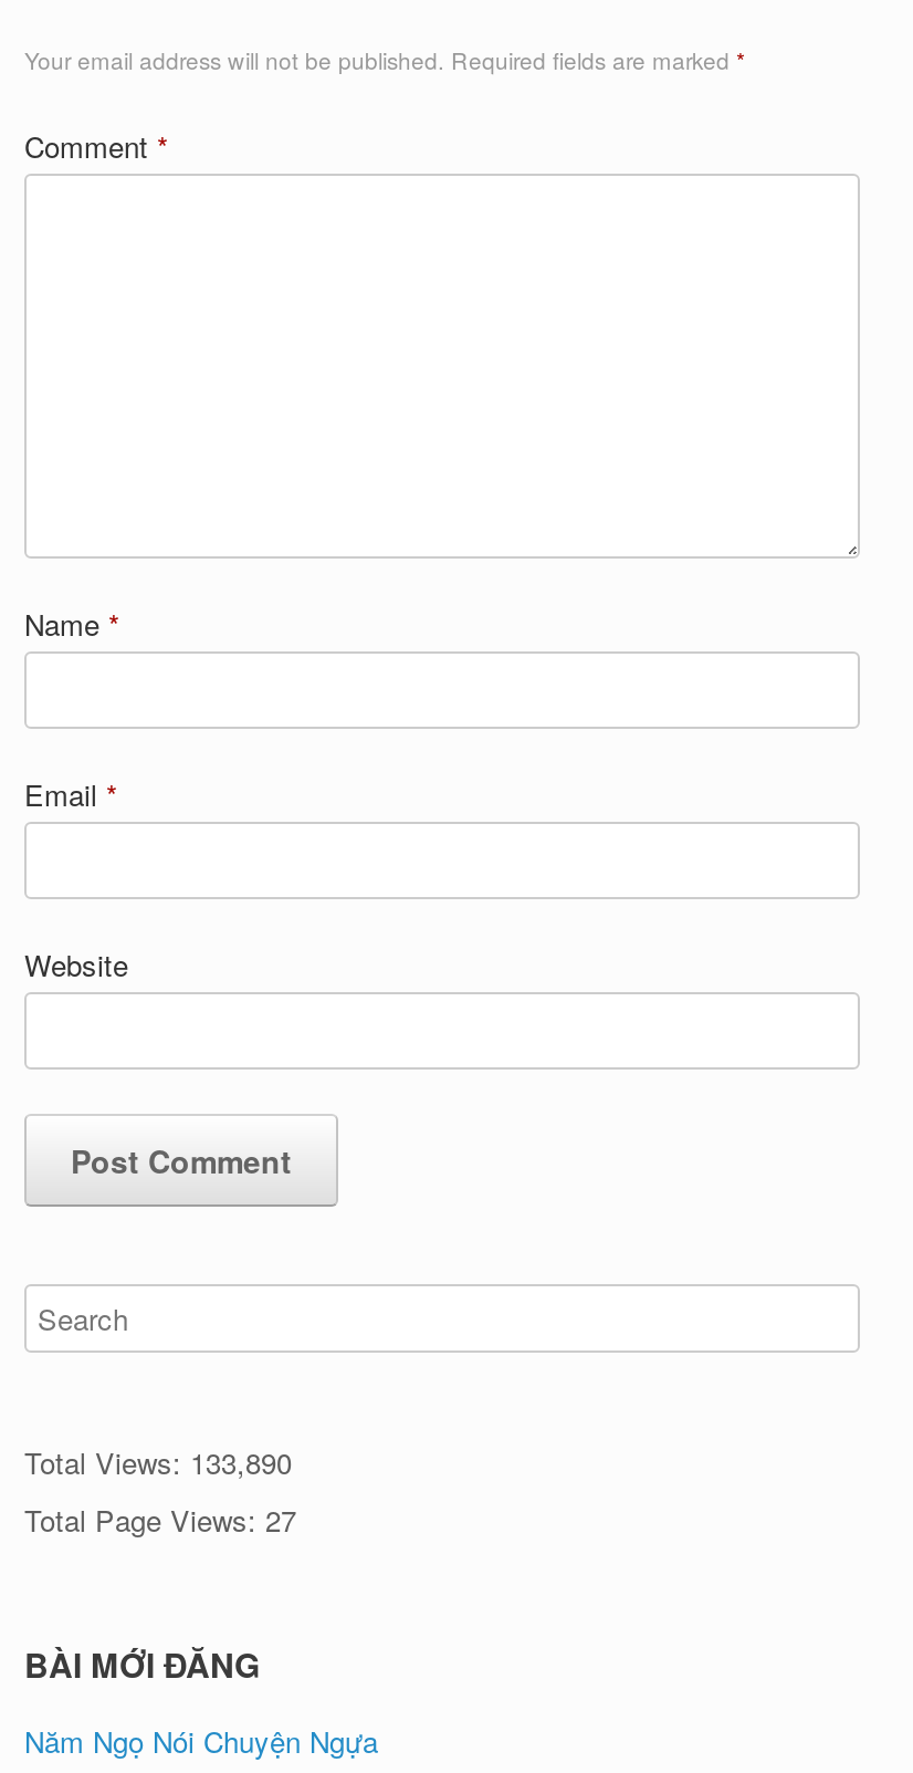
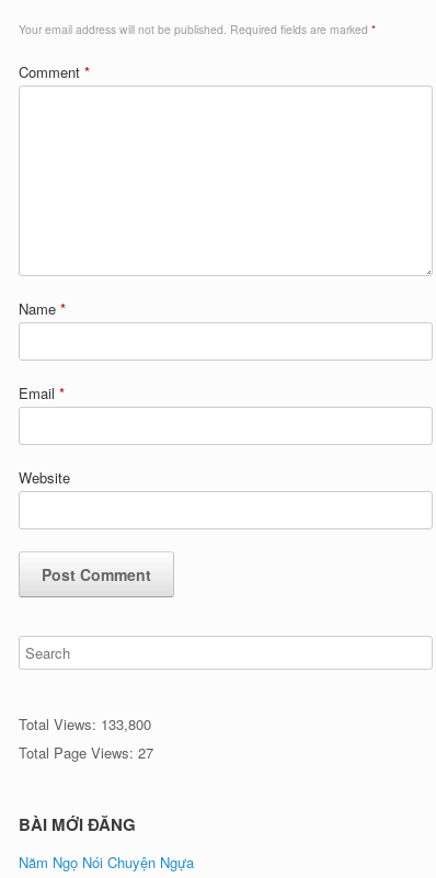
- Total Views: 133,890
+ Total Views: 133,800
